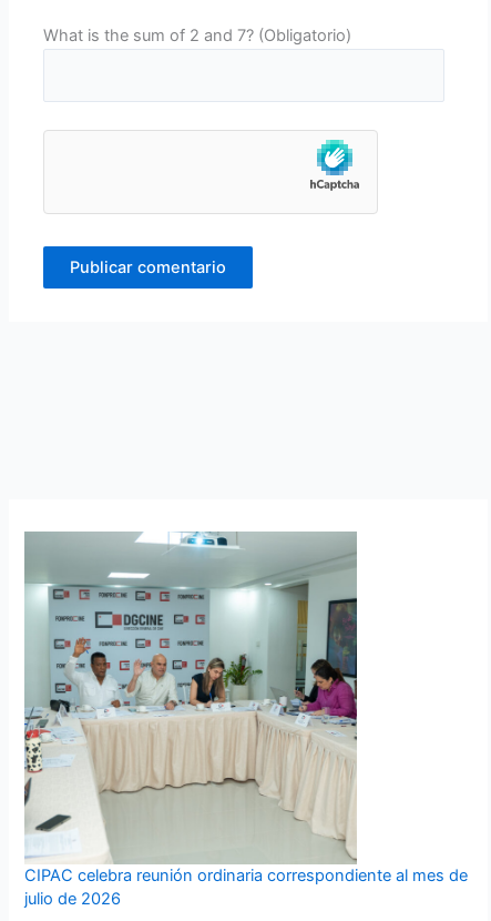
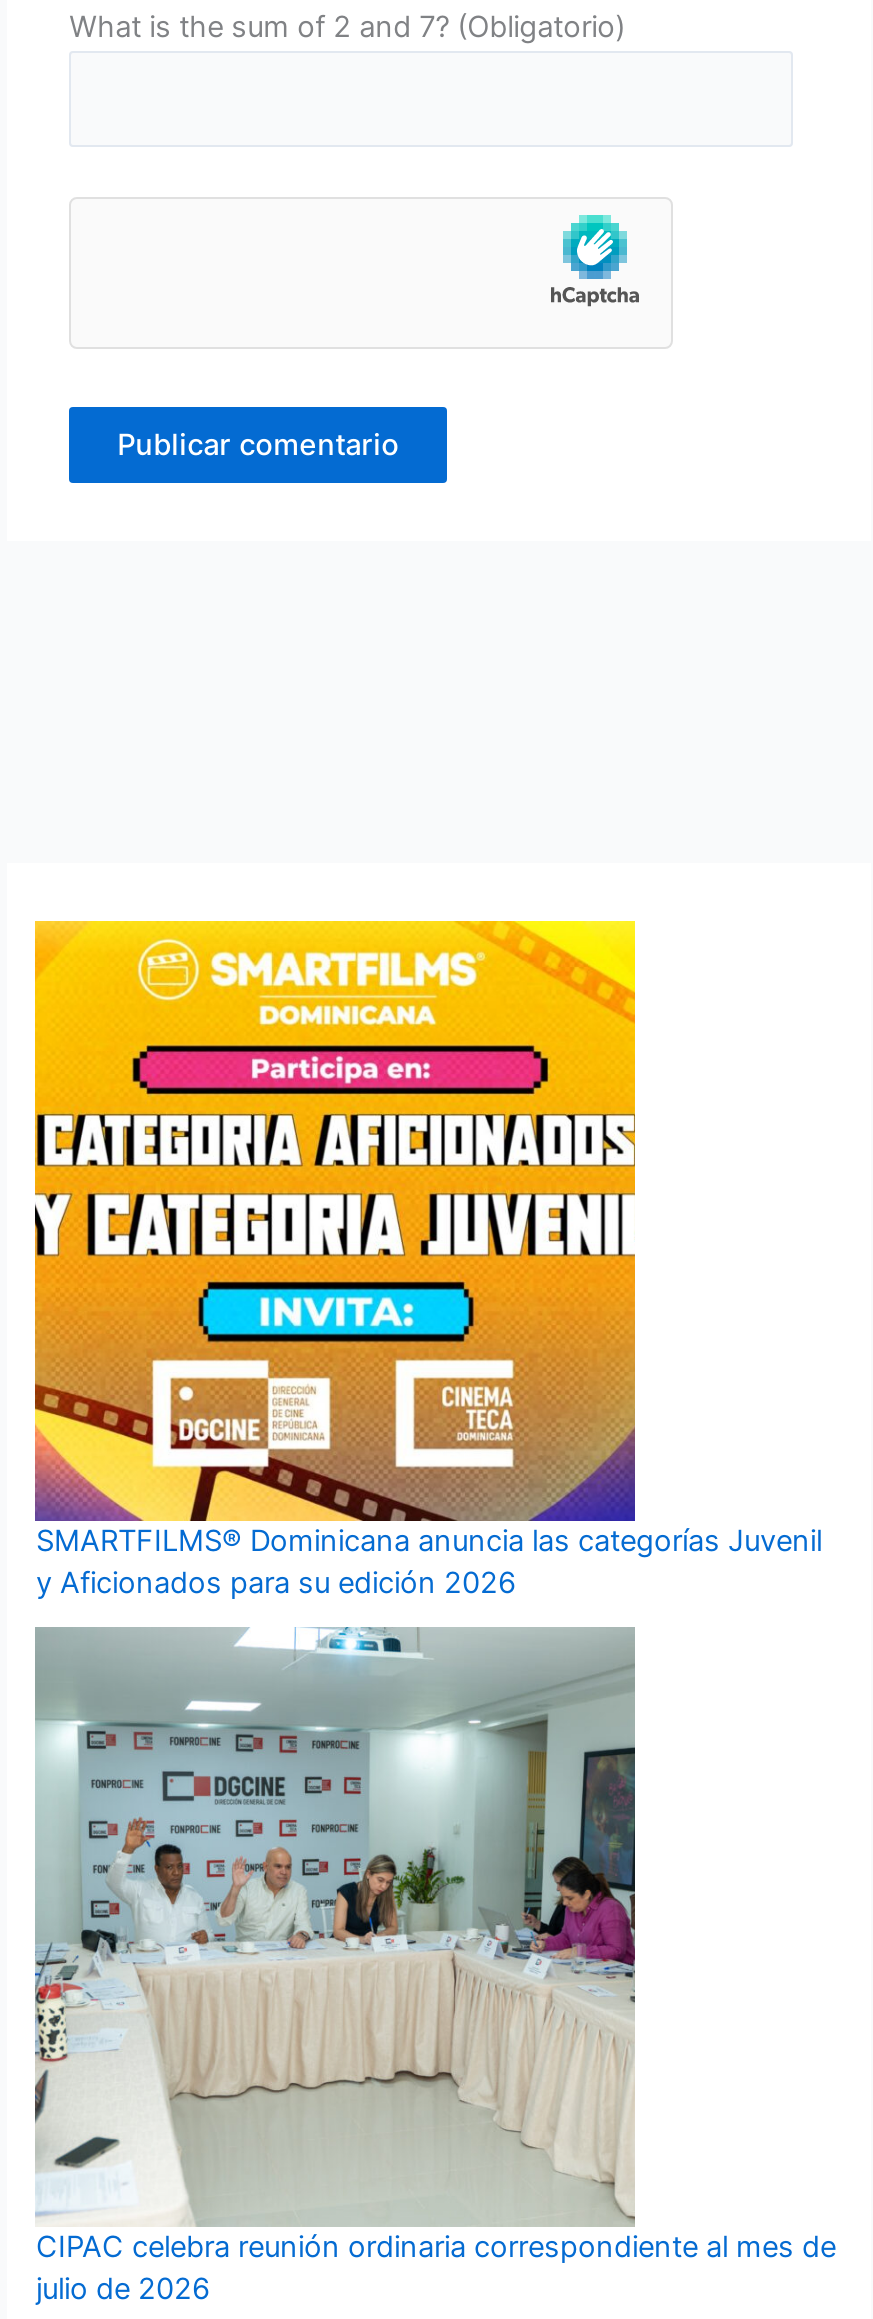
+ [image]
+ SMARTFILMS® Dominicana anuncia las categorías Juvenil
+ y Aficionados para su edición 2026
